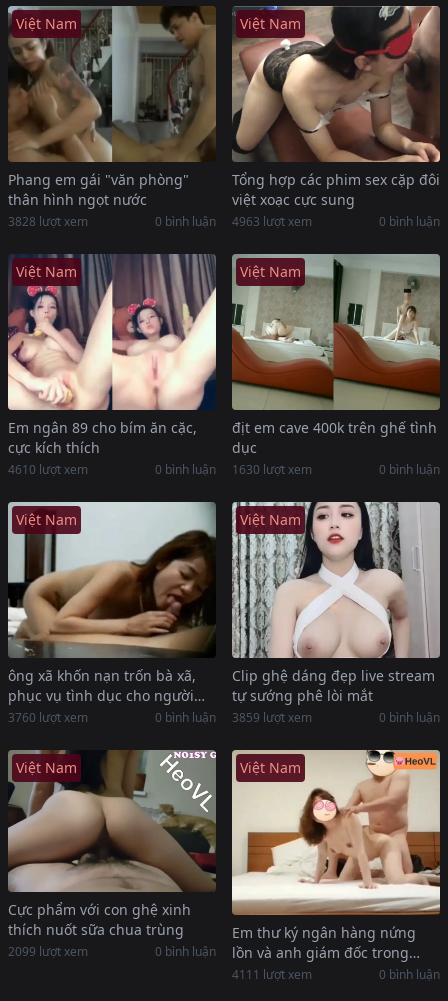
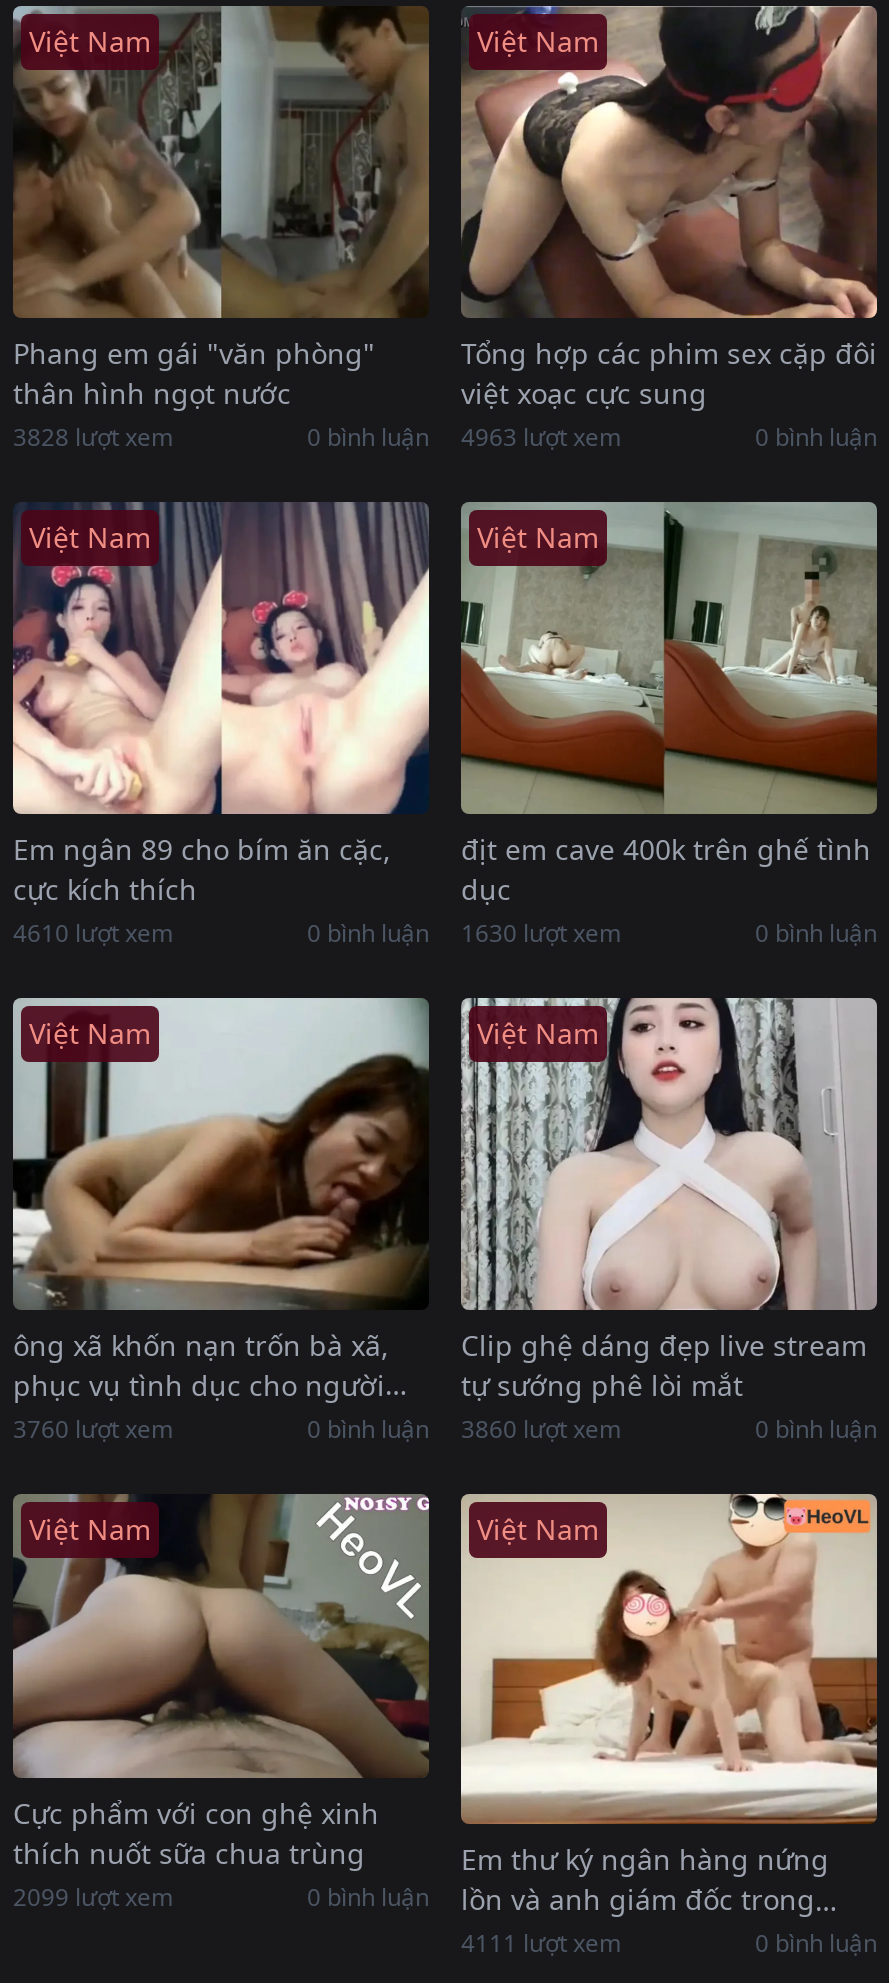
- 0 bình luận 3859 lượt xem
+ 0 bình luận 3860 lượt xem
